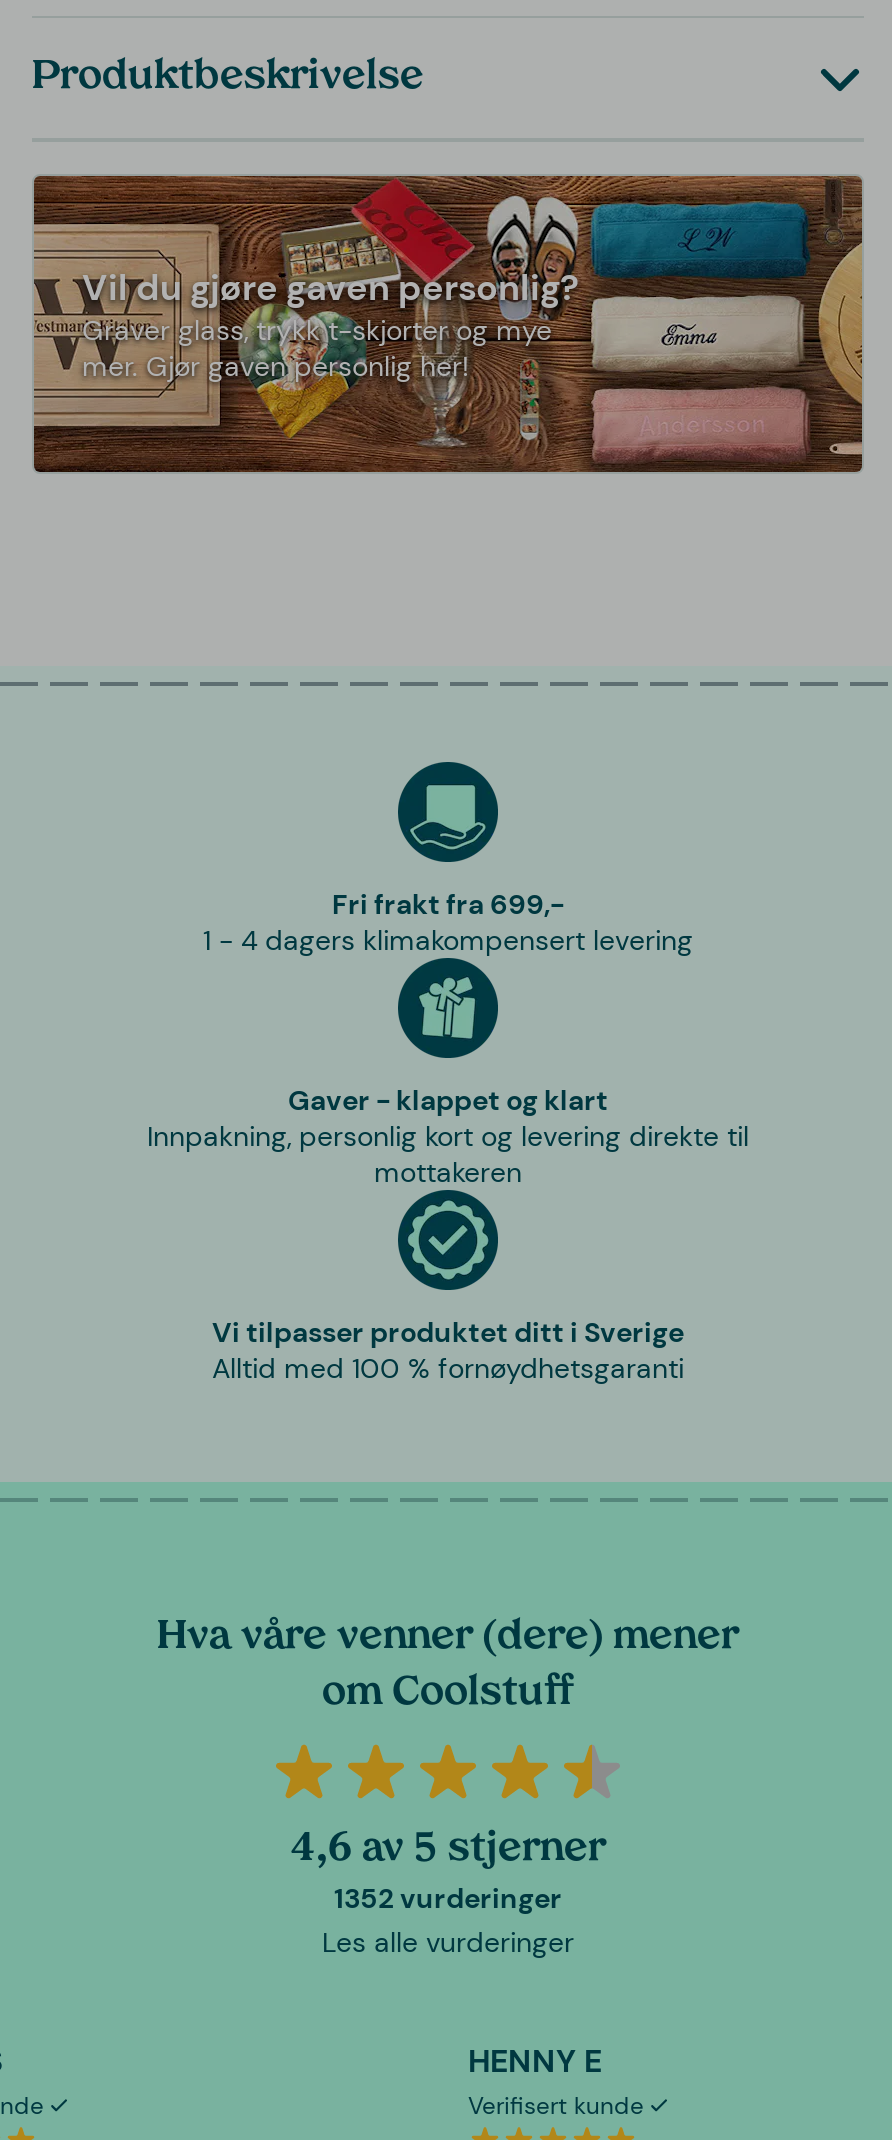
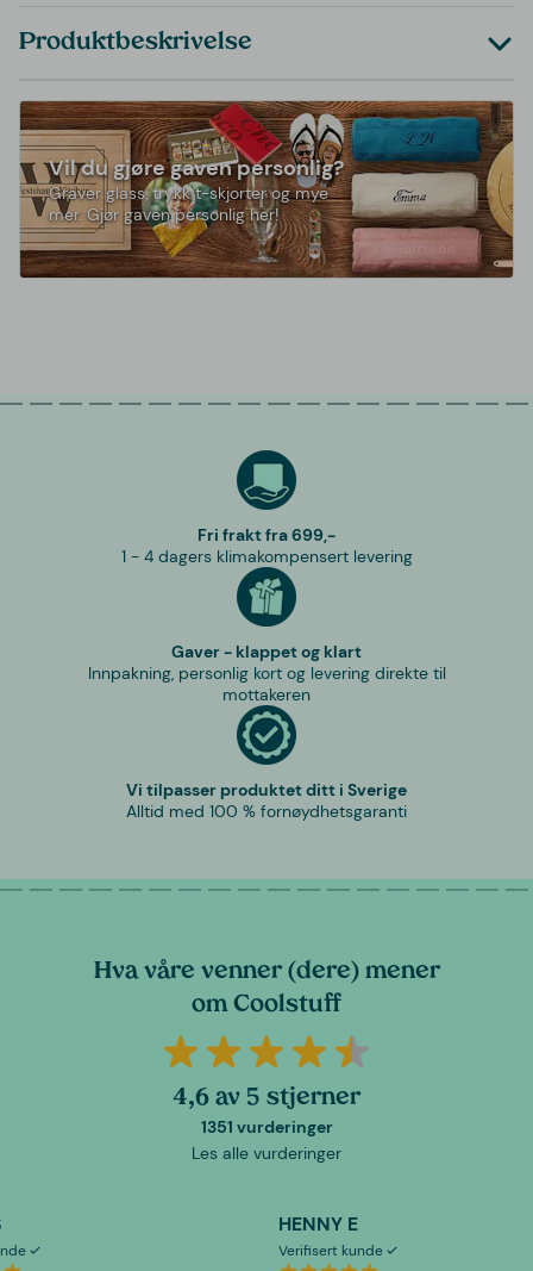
- 1352 vurderinger
+ 1351 vurderinger
